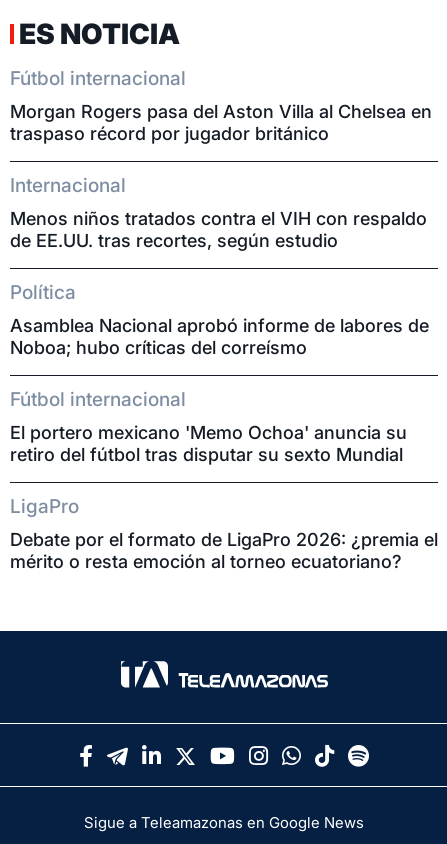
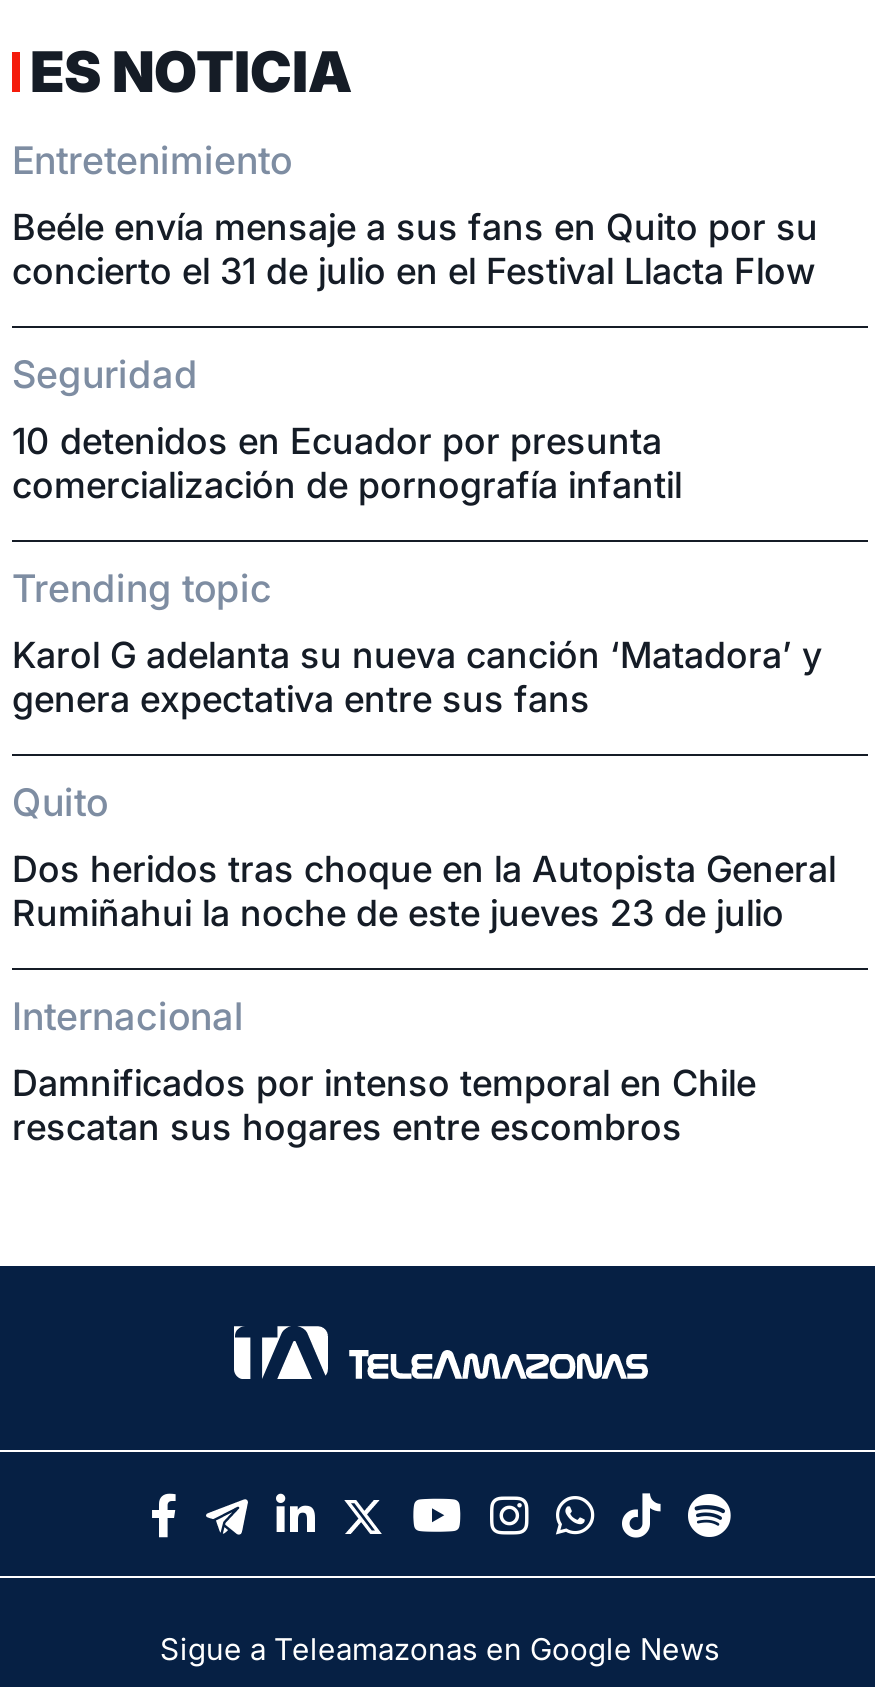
- Fútbol internacional
- Morgan Rogers pasa del Aston Villa al Chelsea en
- traspaso récord por jugador británico
+ Entretenimiento
+ Beéle envía mensaje a sus fans en Quito por su
+ concierto el 31 de julio en el Festival Llacta Flow
+ Seguridad
+ 10 detenidos en Ecuador por presunta
+ comercialización de pornografía infantil
+ Trending topic
+ Karol G adelanta su nueva canción ‘Matadora’ y
+ genera expectativa entre sus fans
+ Quito
+ Dos heridos tras choque en la Autopista General
+ Rumiñahui la noche de este jueves 23 de julio

moved down: Internacional

- Menos niños tratados contra el VIH con respaldo
- de EE.UU. tras recortes, según estudio
- Política
- Asamblea Nacional aprobó informe de labores de
- Noboa; hubo críticas del correísmo
- Fútbol internacional
- El portero mexicano 'Memo Ochoa' anuncia su
- retiro del fútbol tras disputar su sexto Mundial
- LigaPro
- Debate por el formato de LigaPro 2026: ¿premia el
- mérito o resta emoción al torneo ecuatoriano?
+ Damnificados por intenso temporal en Chile
+ rescatan sus hogares entre escombros
